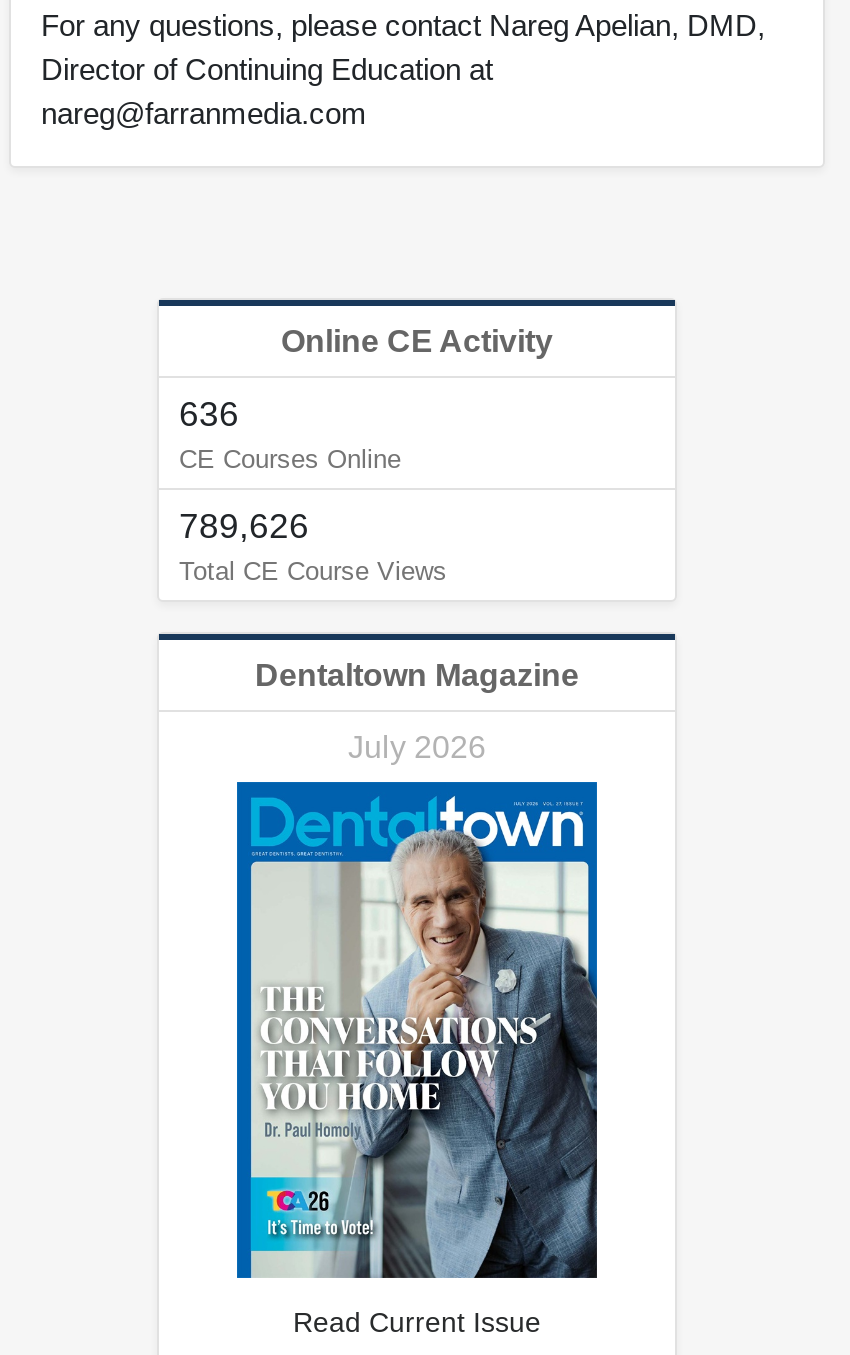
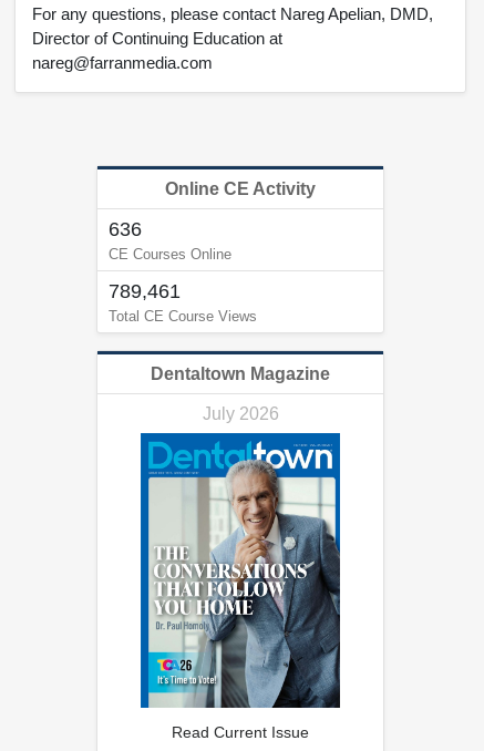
- 789,626
+ 789,461
